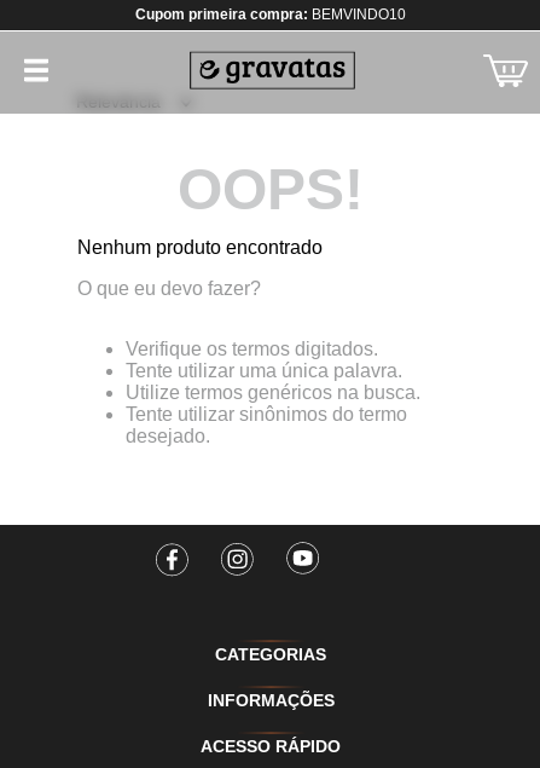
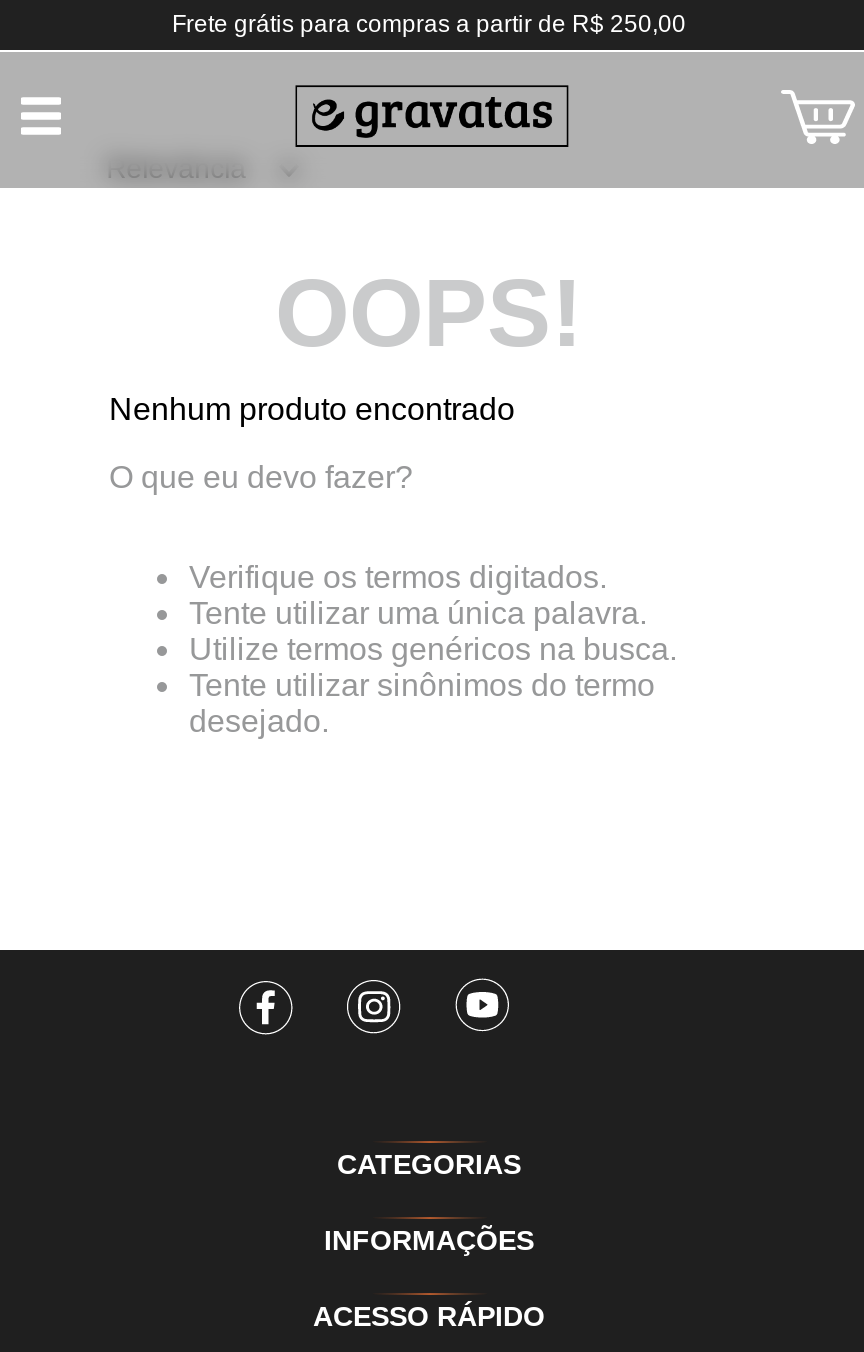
- Cupom primeira compra: BEMVINDO10
+ Frete grátis para compras a partir de R$ 250,00
